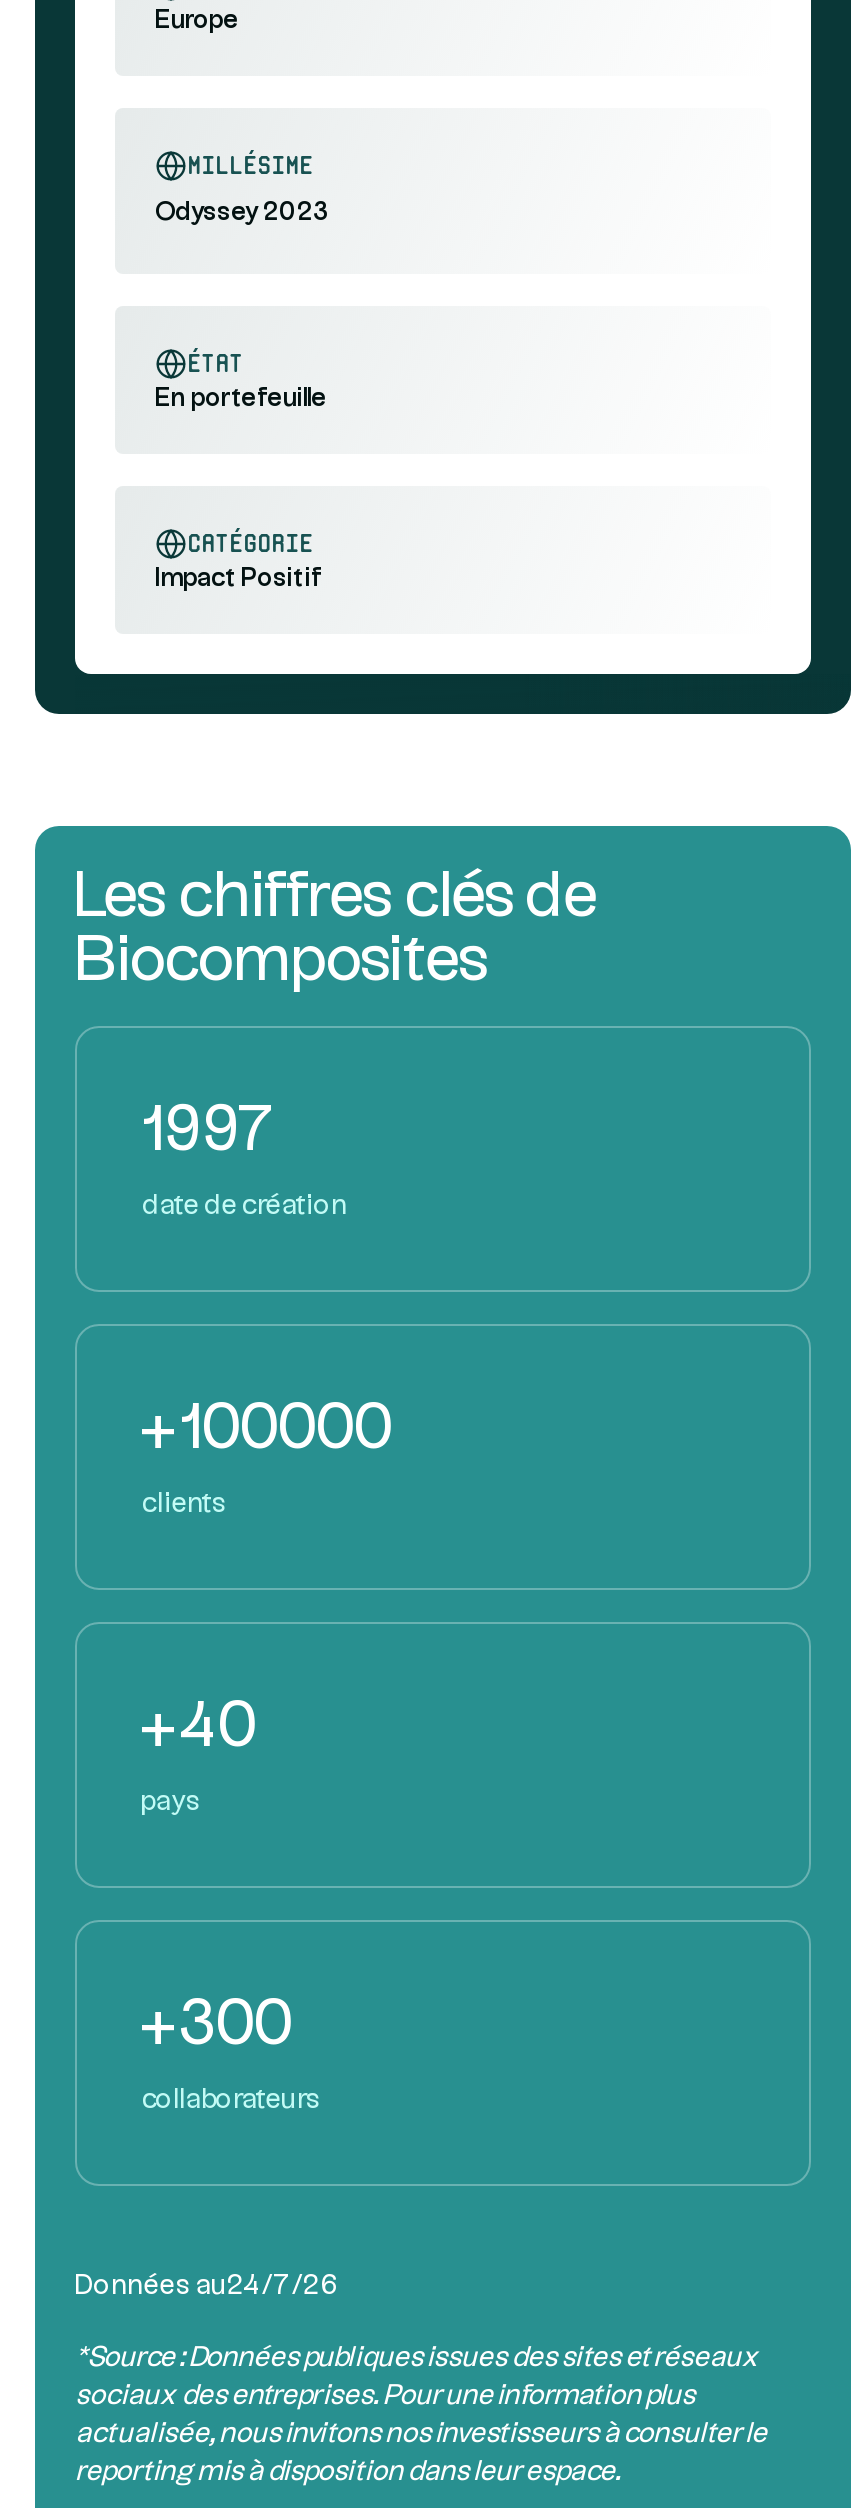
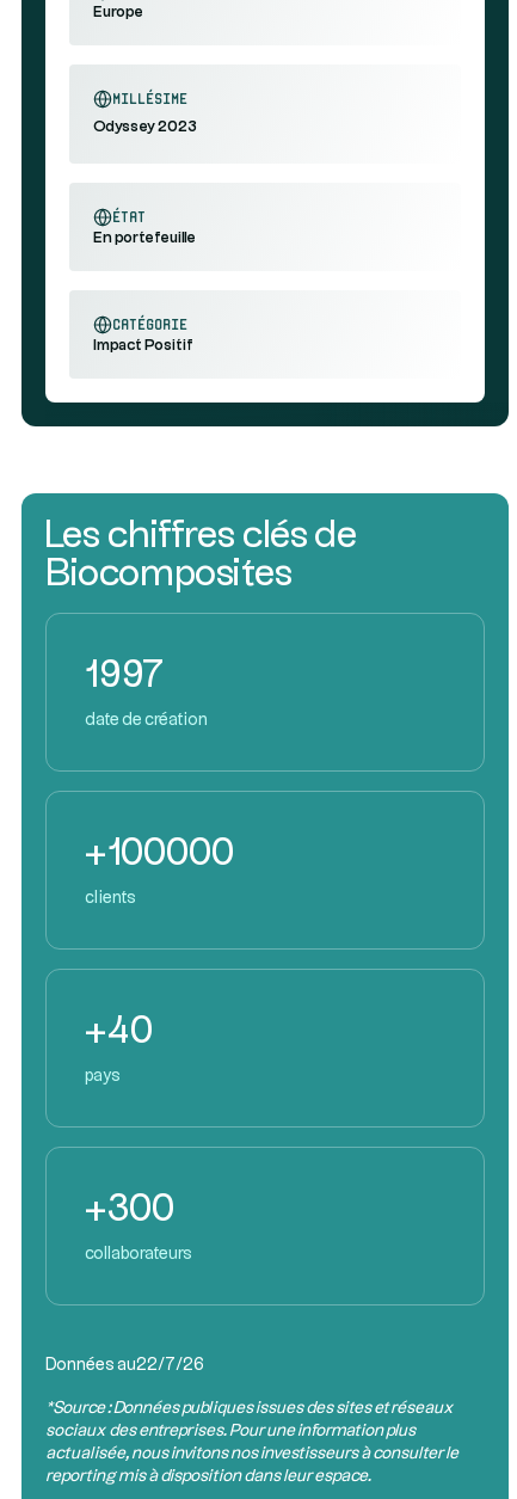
- Données au24/7/26
+ Données au22/7/26
